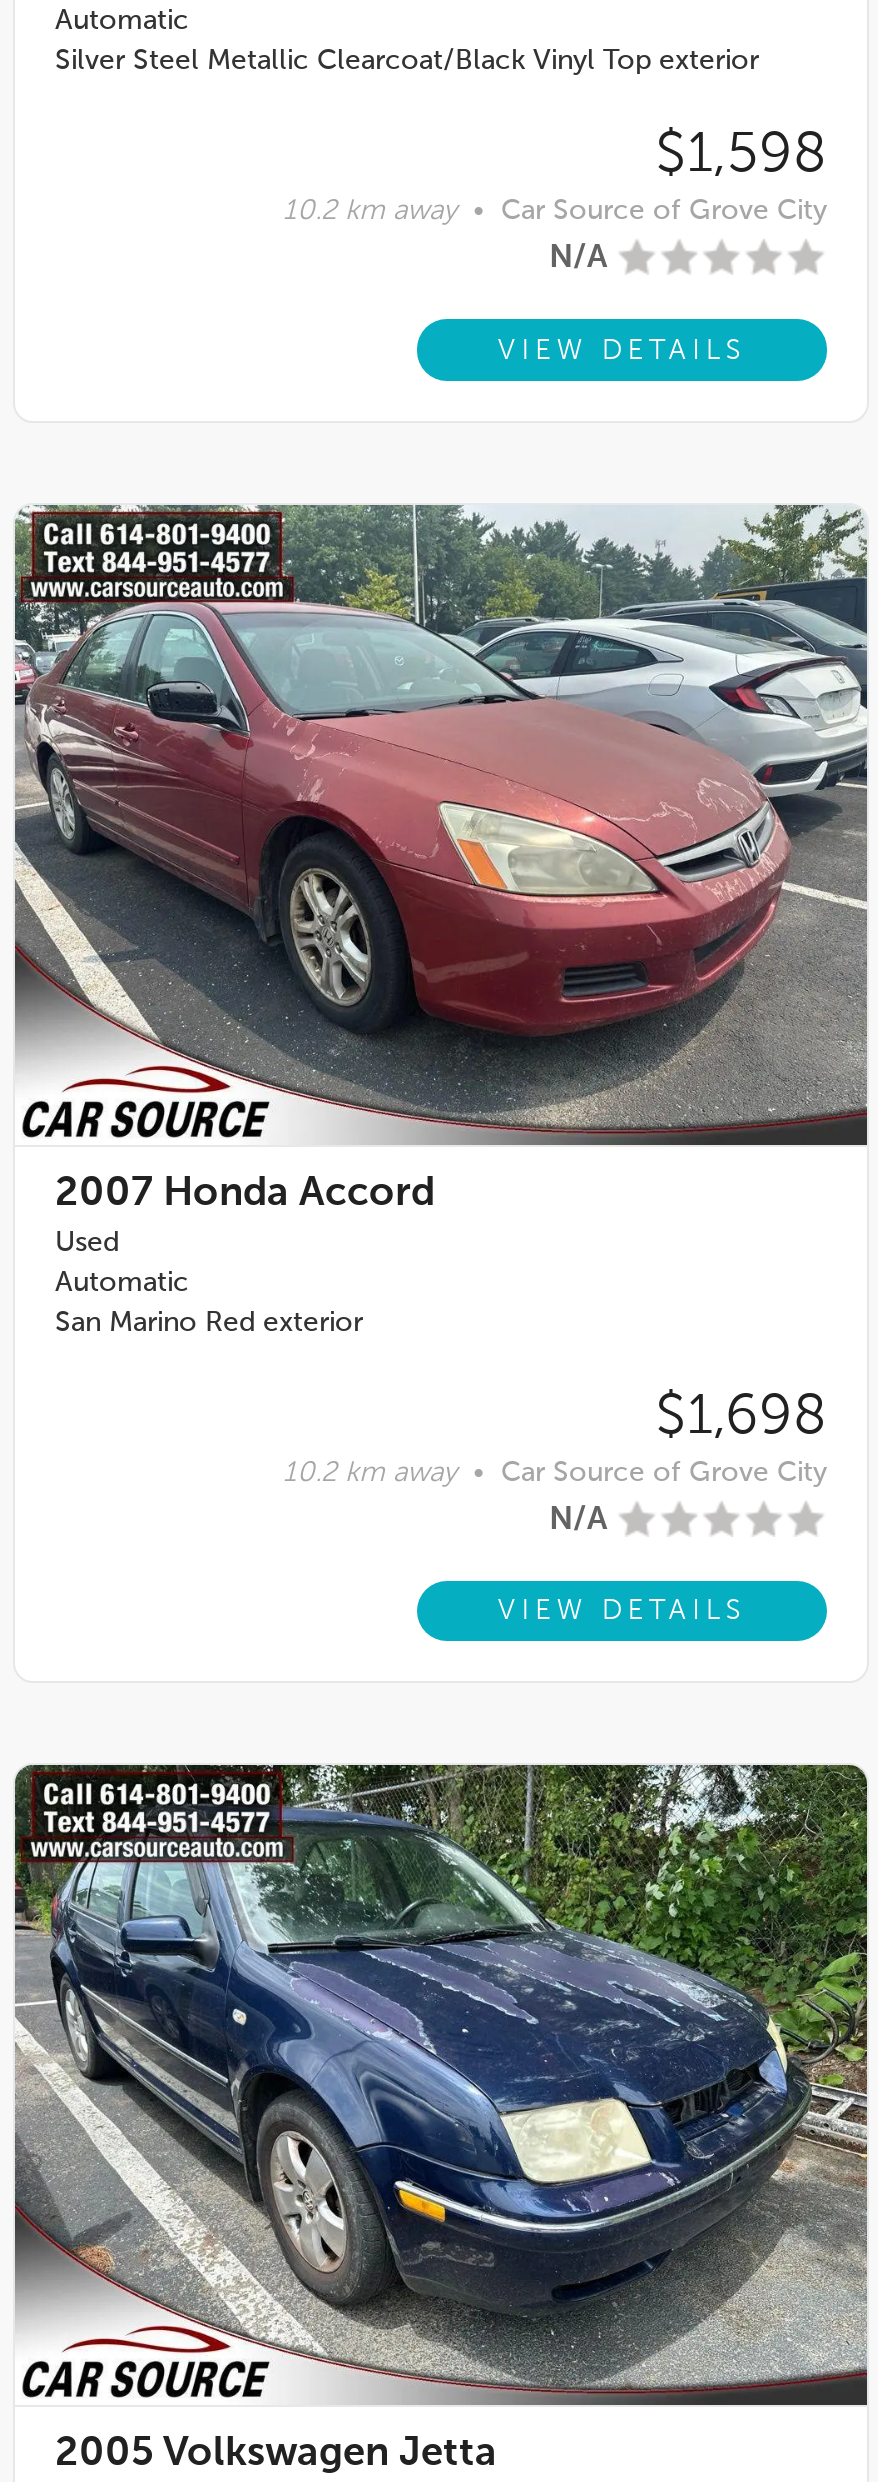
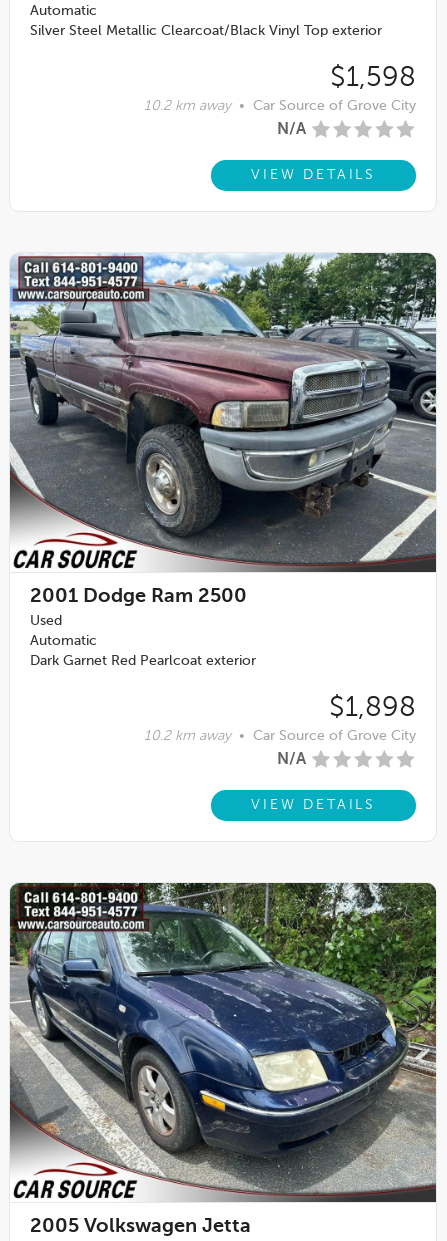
- [image]
- 2007 Honda Accord
+ [image]
+ 2001 Dodge Ram 2500

- San Marino Red exterior
+ Dark Garnet Red Pearlcoat exterior

- $1,698
+ $1,898
